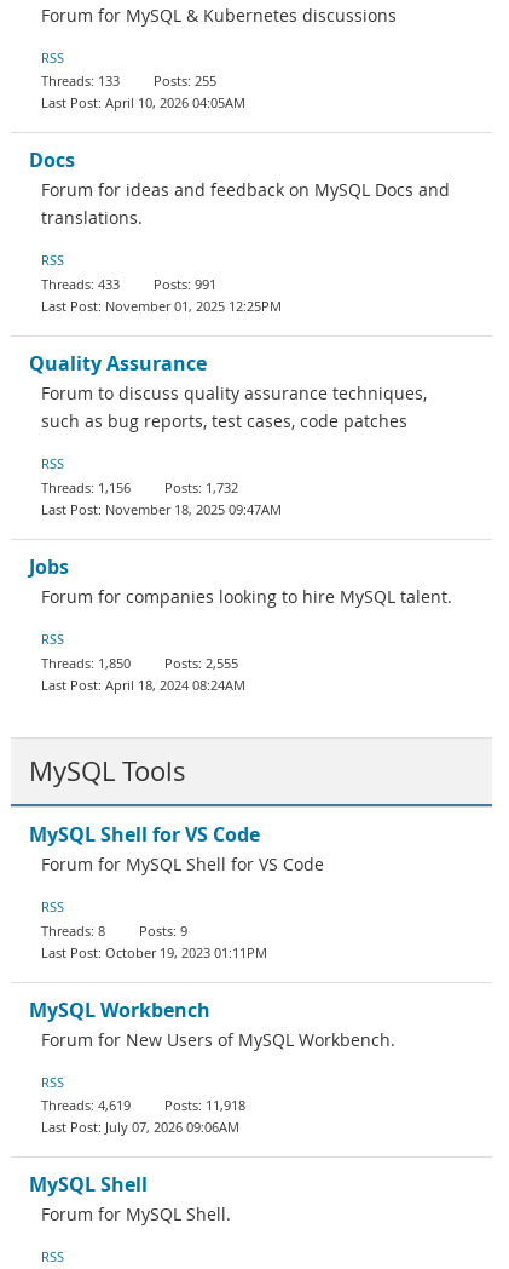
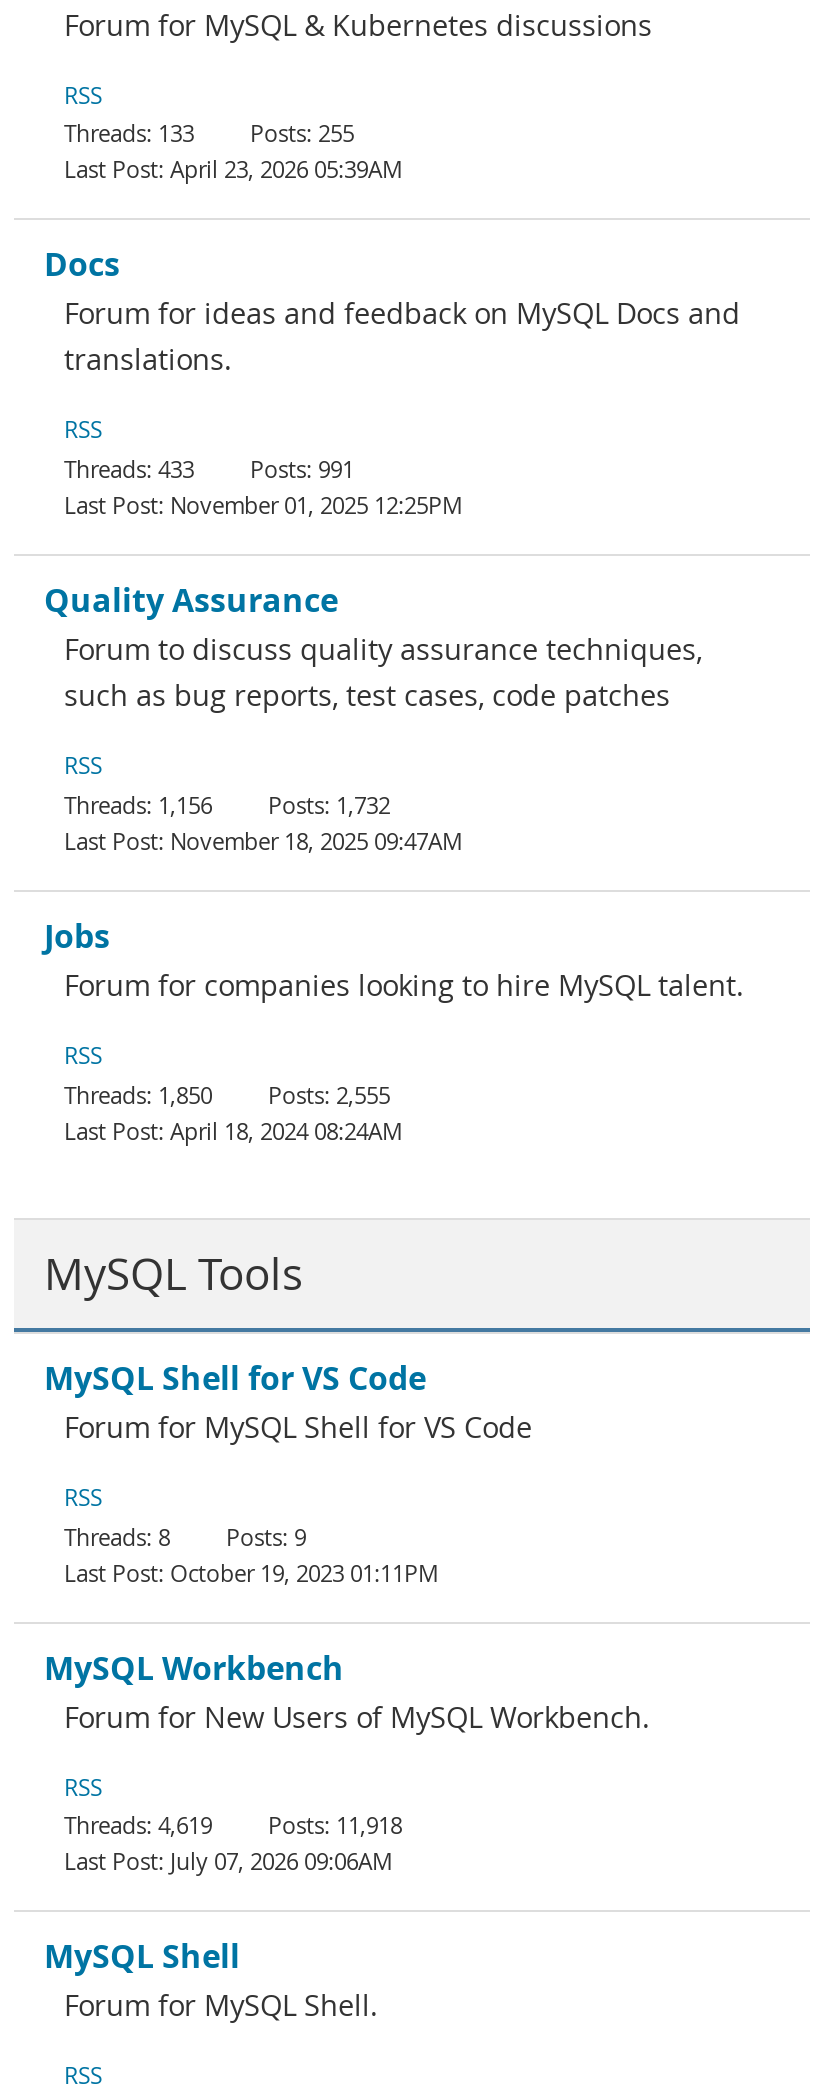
- April 10, 2026 04:05AM
+ April 23, 2026 05:39AM
